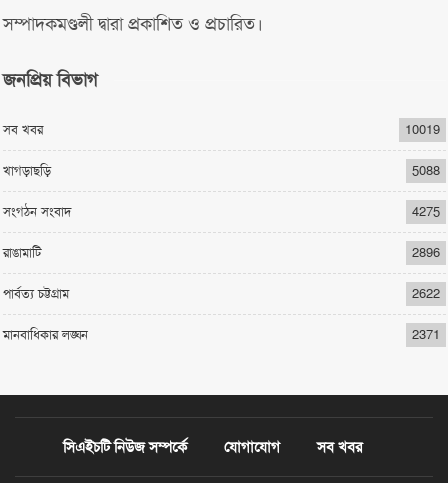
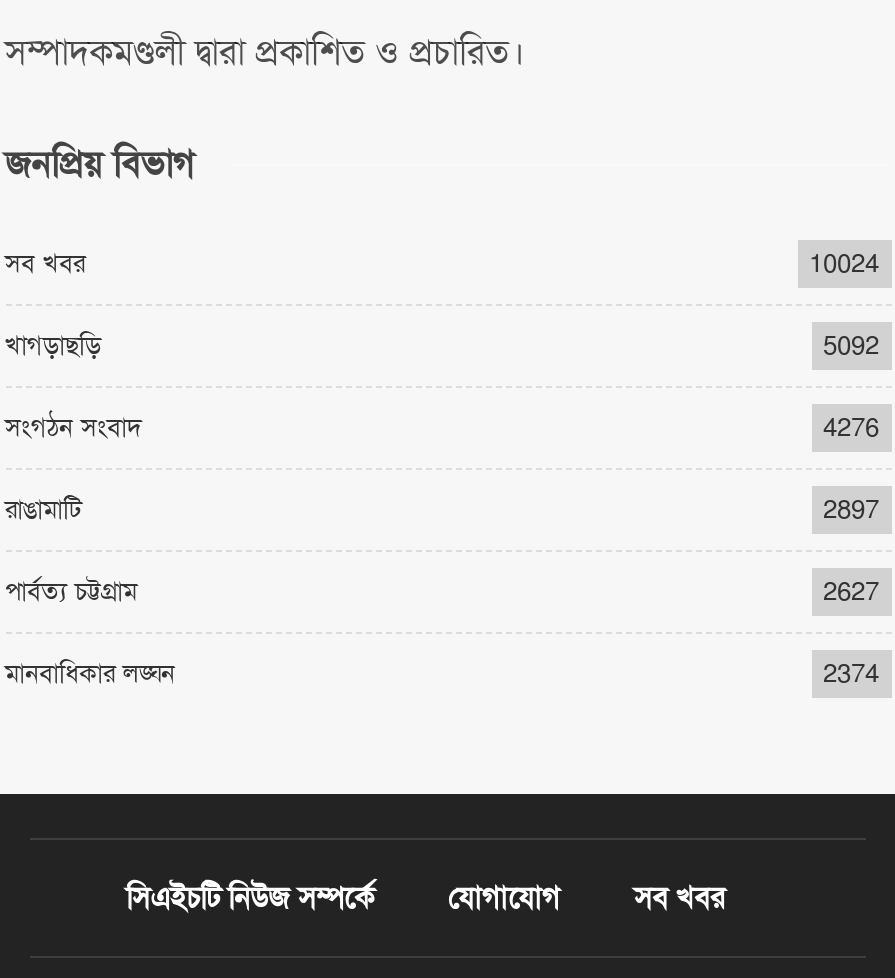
- 10019
+ 10024

- 5088
+ 5092

- 4275
+ 4276

- 2896
+ 2897

- 2622
+ 2627

- 2371
+ 2374
